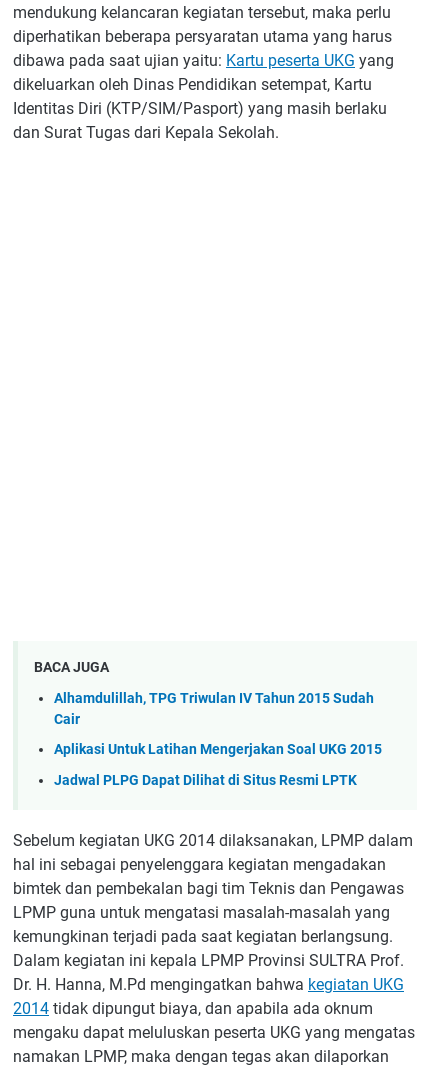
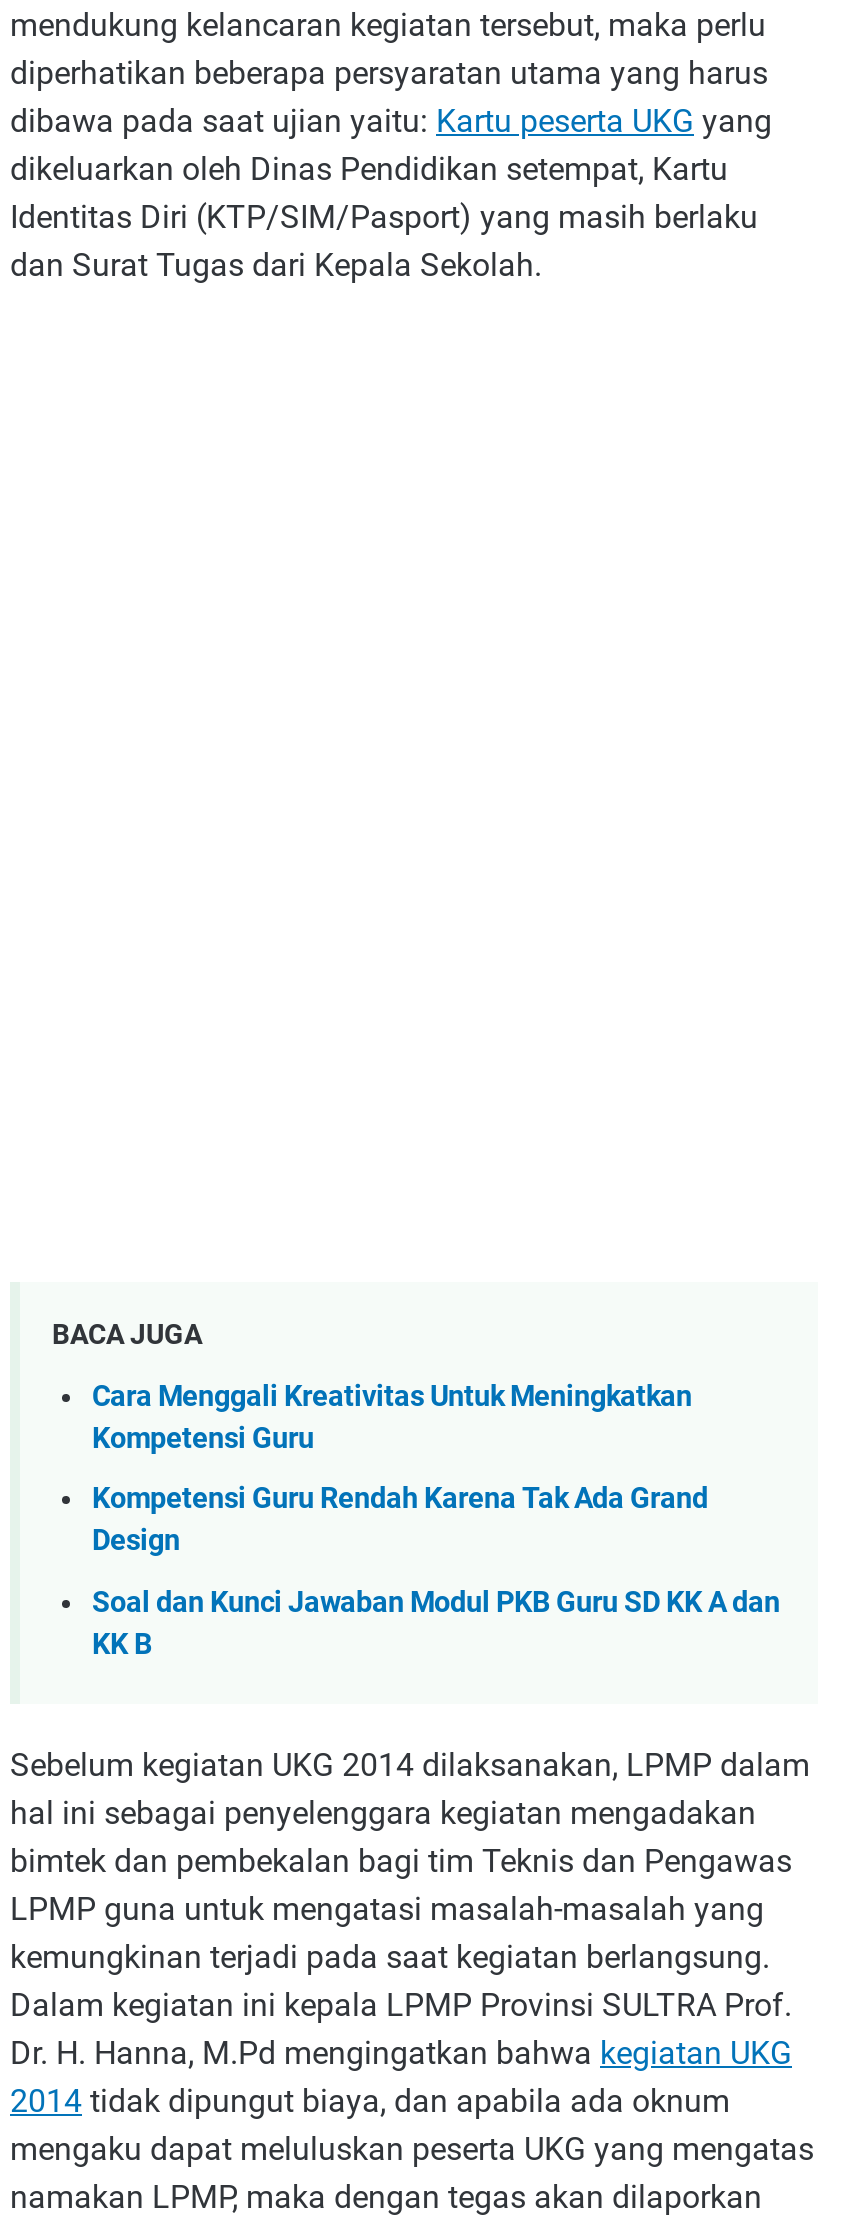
- Alhamdulillah, TPG Triwulan IV Tahun 2015 Sudah
- Cair
+ Cara Menggali Kreativitas Untuk Meningkatkan
+ Kompetensi Guru

- Aplikasi Untuk Latihan Mengerjakan Soal UKG 2015
+ Kompetensi Guru Rendah Karena Tak Ada Grand
+ Design

- Jadwal PLPG Dapat Dilihat di Situs Resmi LPTK
+ Soal dan Kunci Jawaban Modul PKB Guru SD KK A dan
+ KK B
